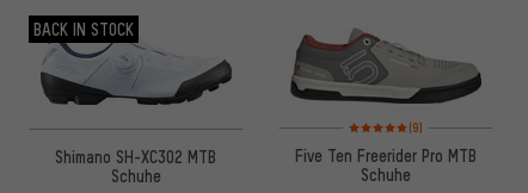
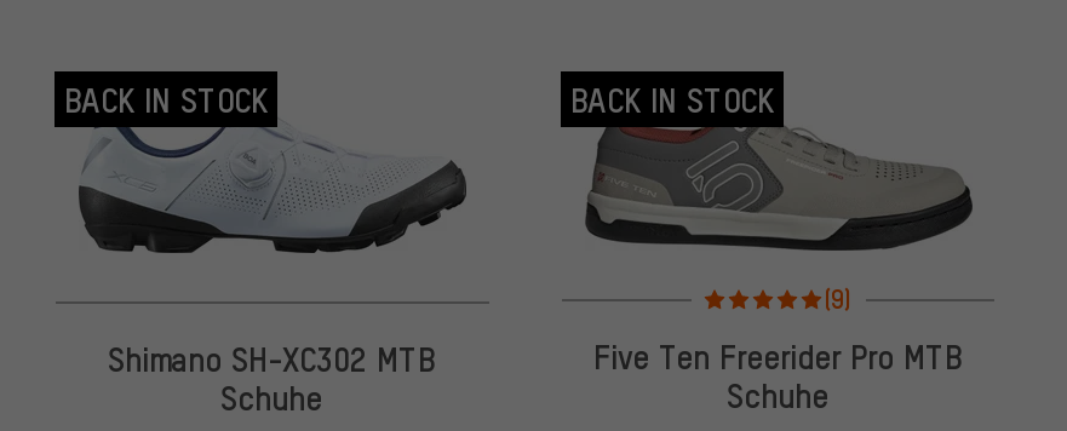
+ BACK IN STOCK
